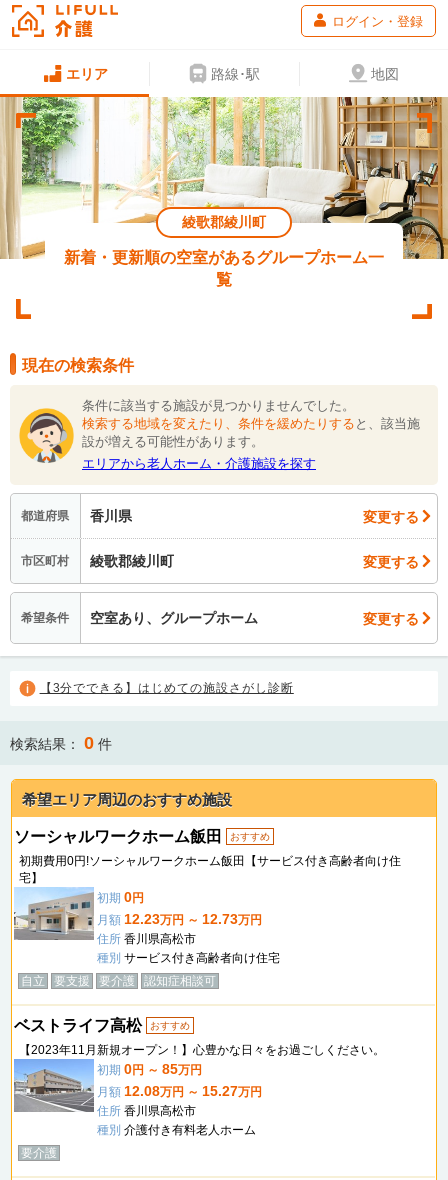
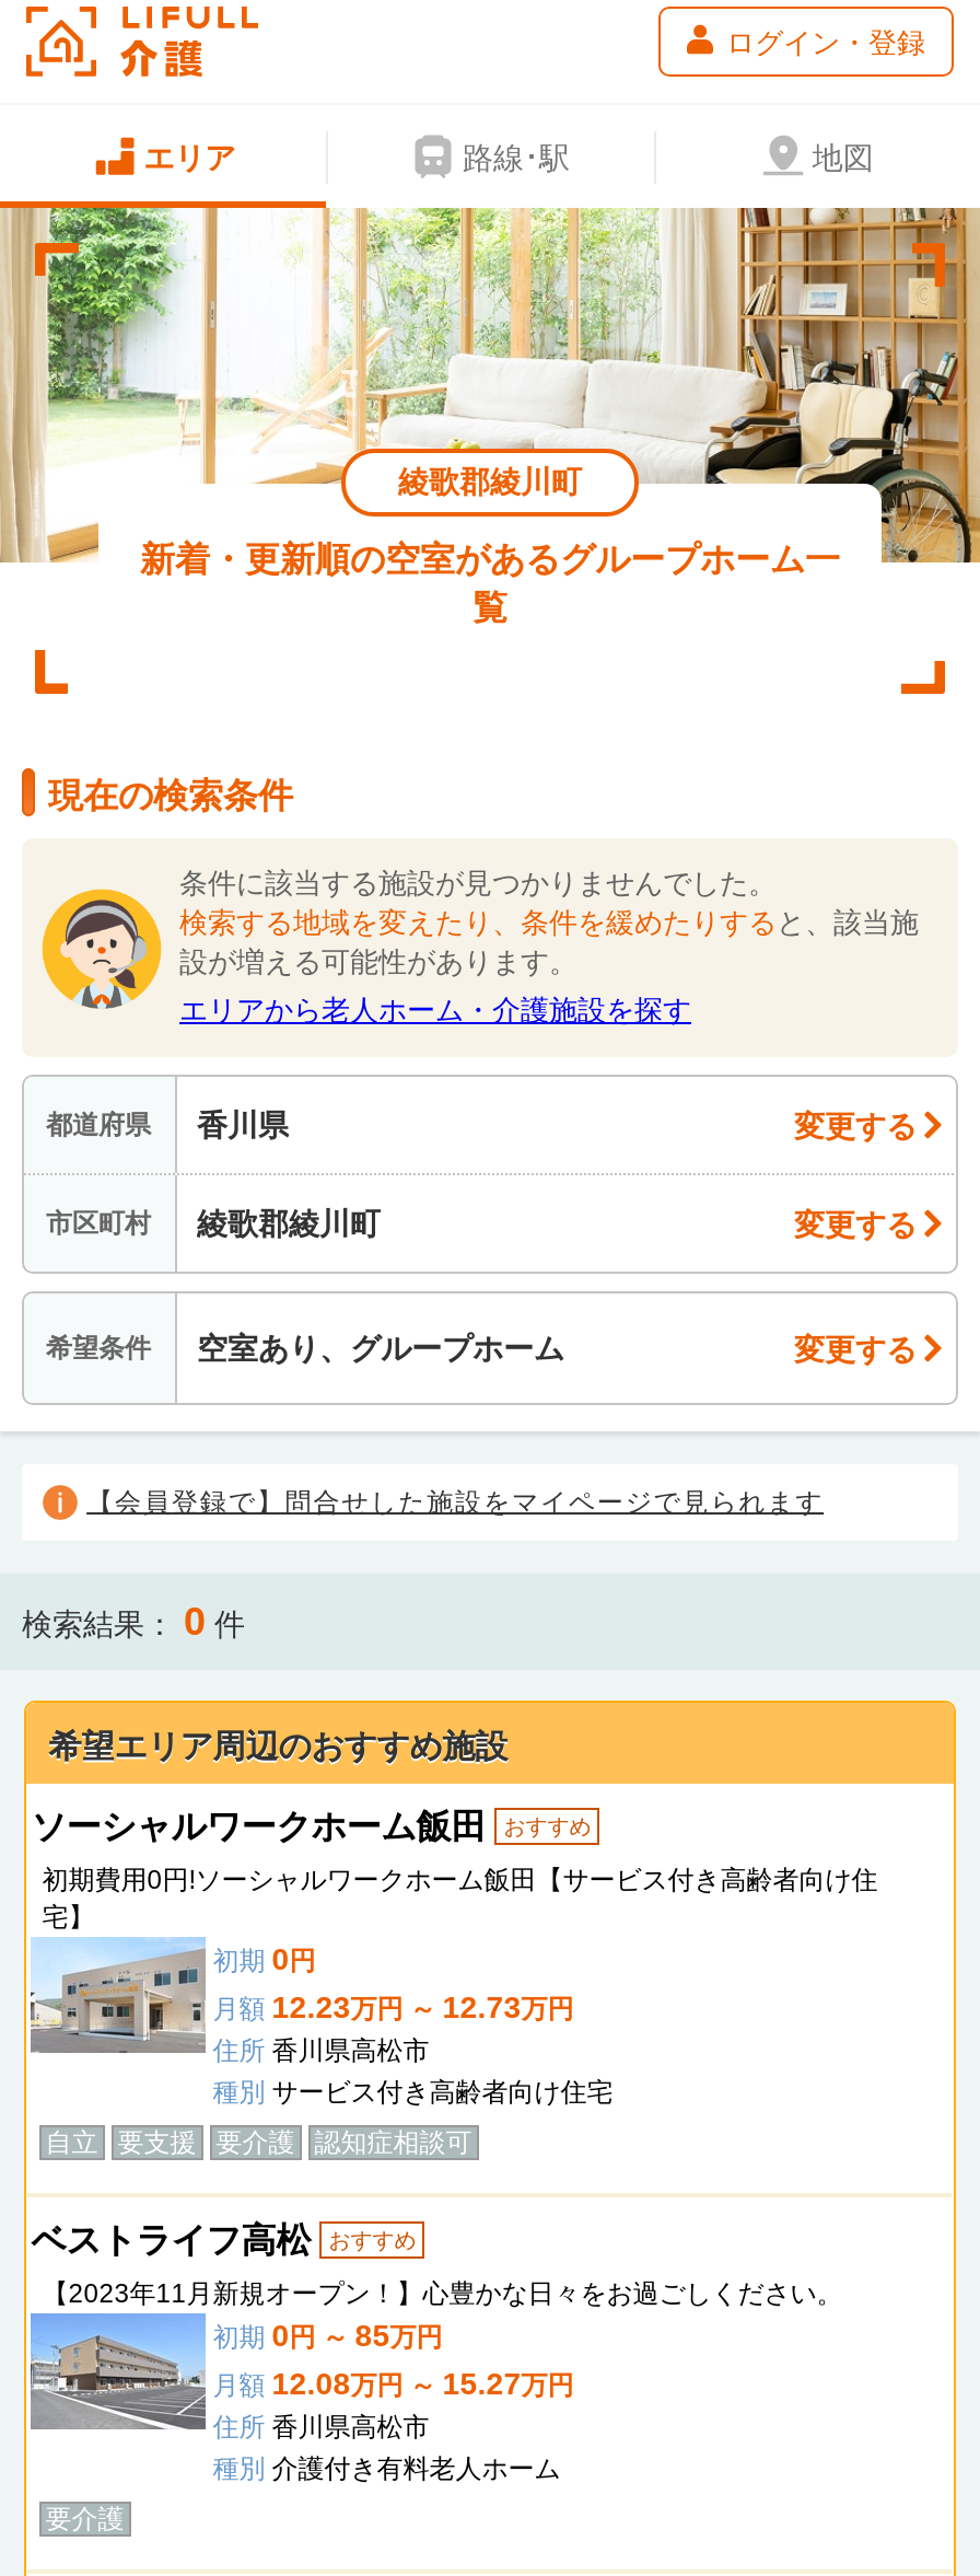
- 【3分でできる】はじめての施設さがし診断
+ 【会員登録で】問合せした施設をマイページで見られます
